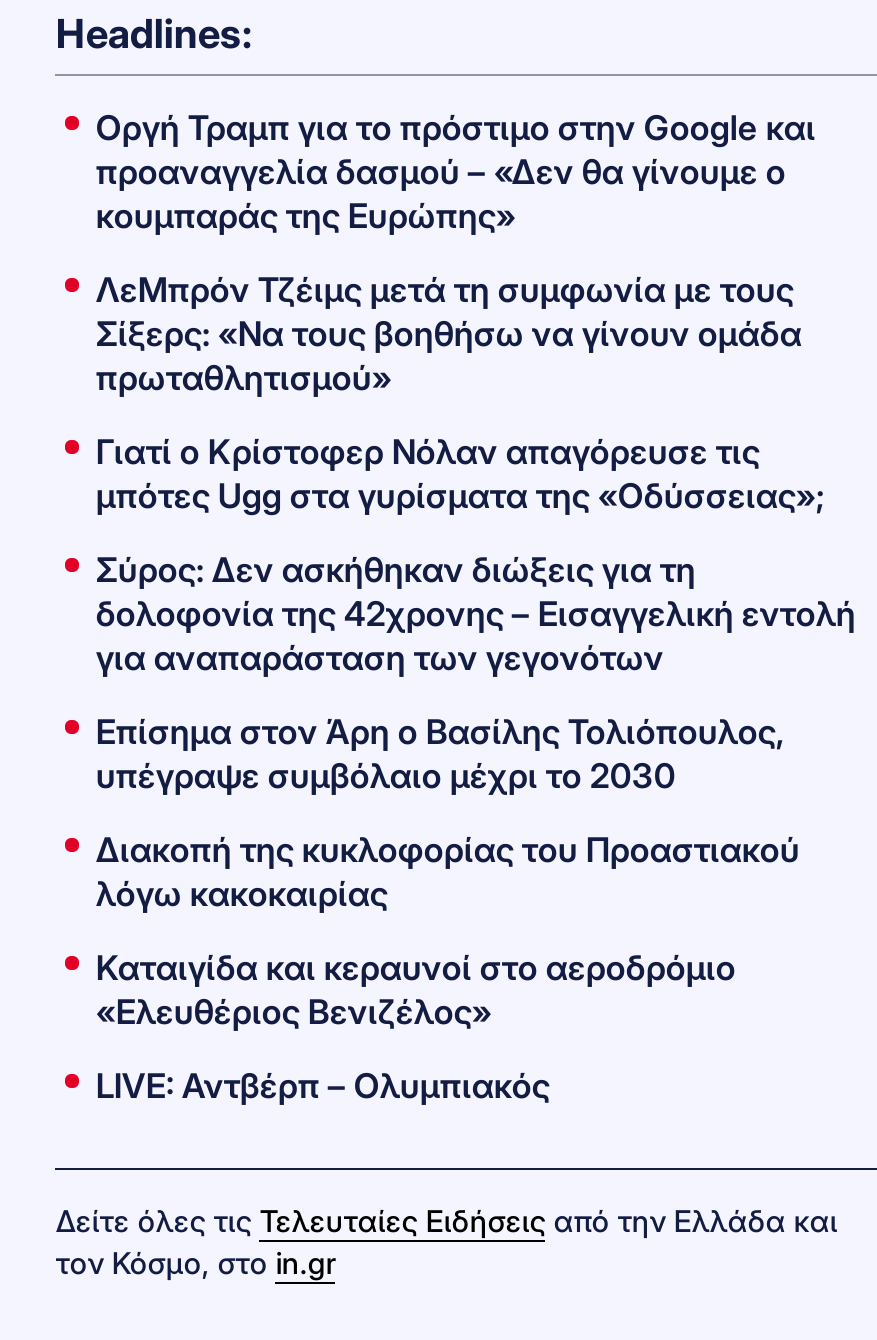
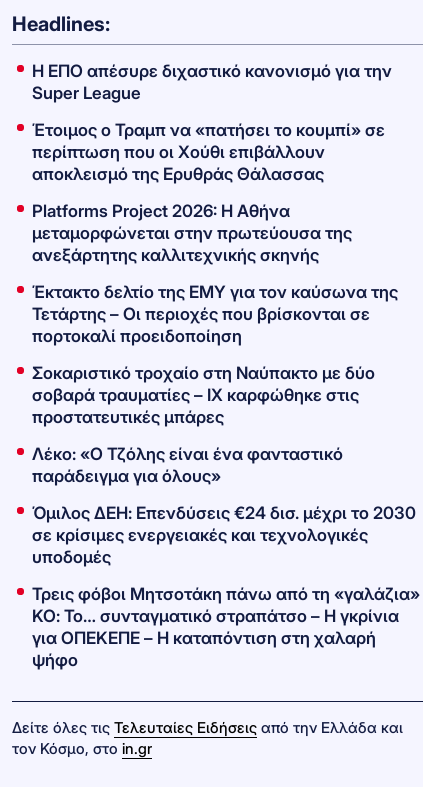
- Οργή Τραμπ για το πρόστιμο στην Google και
- προαναγγελία δασμού – «Δεν θα γίνουμε ο
- κουμπαράς της Ευρώπης»
+ Η ΕΠΟ απέσυρε διχαστικό κανονισμό για την
+ Super League

- ΛεΜπρόν Τζέιμς μετά τη συμφωνία με τους
- Σίξερς: «Να τους βοηθήσω να γίνουν ομάδα
- πρωταθλητισμού»
+ Έτοιμος ο Τραμπ να «πατήσει το κουμπί» σε
+ περίπτωση που οι Χούθι επιβάλλουν
+ αποκλεισμό της Ερυθράς Θάλασσας

- Γιατί ο Κρίστοφερ Νόλαν απαγόρευσε τις
- μπότες Ugg στα γυρίσματα της «Οδύσσειας»;
+ Platforms Project 2026: Η Αθήνα
+ μεταμορφώνεται στην πρωτεύουσα της
+ ανεξάρτητης καλλιτεχνικής σκηνής

- Σύρος: Δεν ασκήθηκαν διώξεις για τη
- δολοφονία της 42χρονης – Εισαγγελική εντολή
- για αναπαράσταση των γεγονότων
+ Έκτακτο δελτίο της ΕΜΥ για τον καύσωνα της
+ Τετάρτης – Οι περιοχές που βρίσκονται σε
+ πορτοκαλί προειδοποίηση

- Επίσημα στον Άρη ο Βασίλης Τολιόπουλος,
- υπέγραψε συμβόλαιο μέχρι το 2030
+ Σοκαριστικό τροχαίο στη Ναύπακτο με δύο
+ σοβαρά τραυματίες – ΙΧ καρφώθηκε στις
+ προστατευτικές μπάρες

- Διακοπή της κυκλοφορίας του Προαστιακού
- λόγω κακοκαιρίας
+ Λέκο: «Ο Τζόλης είναι ένα φανταστικό
+ παράδειγμα για όλους»

- Καταιγίδα και κεραυνοί στο αεροδρόμιο
- «Ελευθέριος Βενιζέλος»
+ Όμιλος ΔΕΗ: Επενδύσεις €24 δισ. μέχρι το 2030
+ σε κρίσιμες ενεργειακές και τεχνολογικές
+ υποδομές

- LIVE: Αντβέρπ – Ολυμπιακός
+ Τρεις φόβοι Μητσοτάκη πάνω από τη «γαλάζια»
+ ΚΟ: Το… συνταγματικό στραπάτσο – Η γκρίνια
+ για ΟΠΕΚΕΠΕ – Η καταπόντιση στη χαλαρή
+ ψήφο
